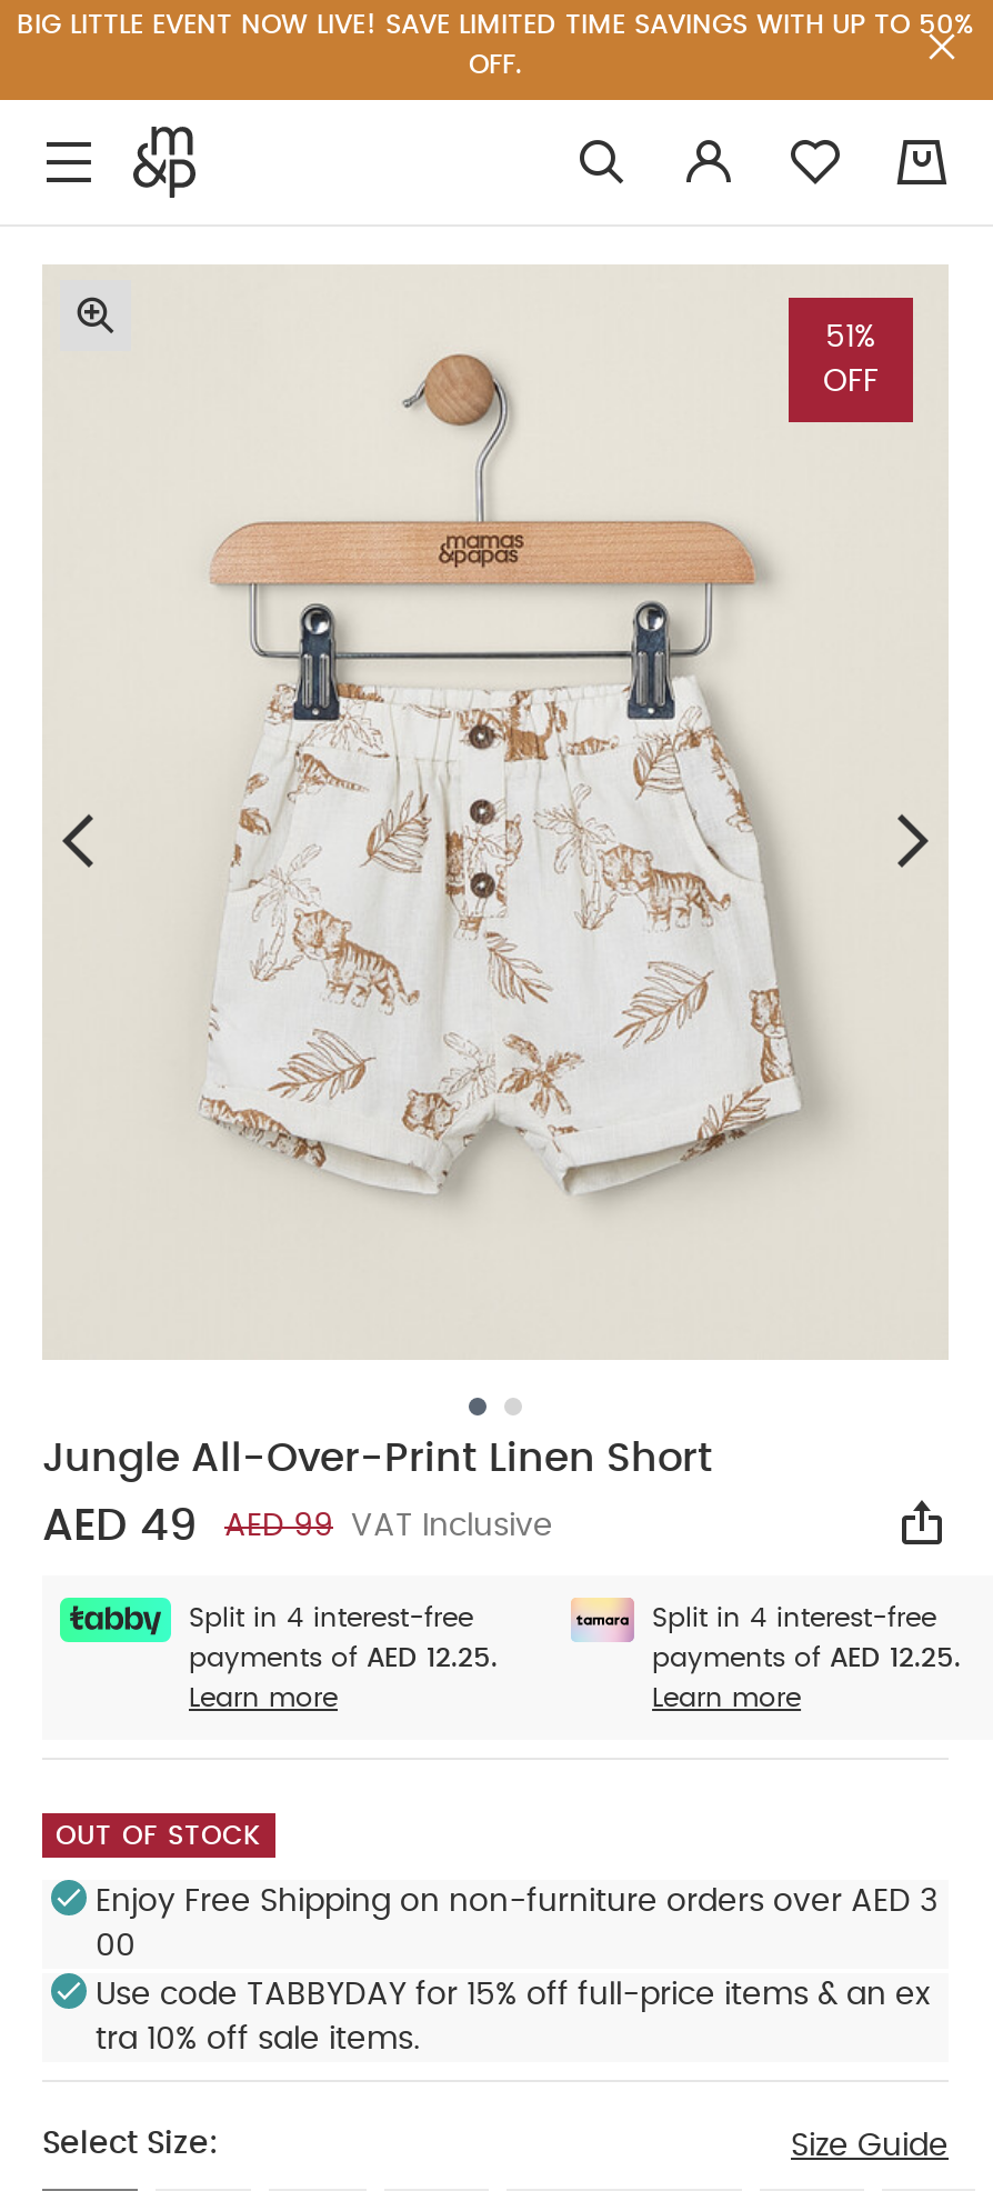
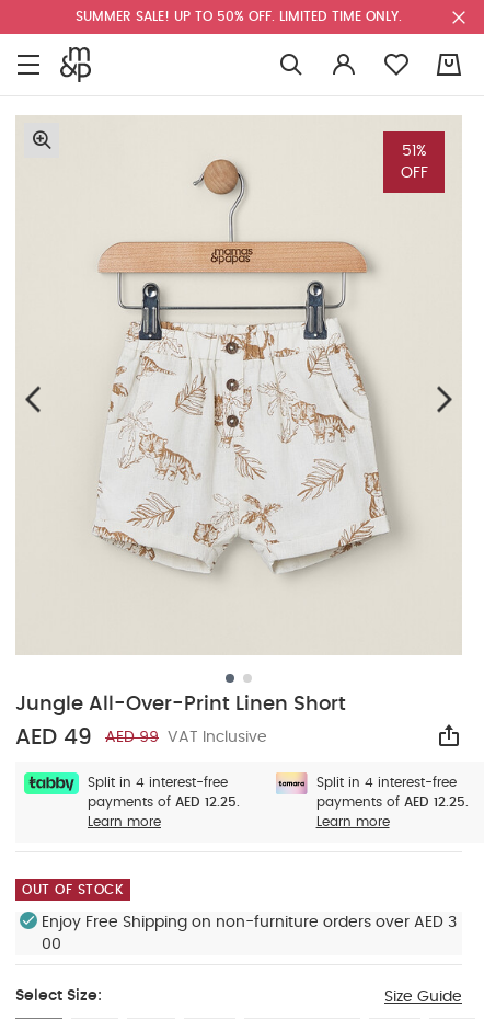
- BIG LITTLE EVENT NOW LIVE! SAVE LIMITED TIME SAVINGS WITH UP TO 50%
- OFF.
+ SUMMER SALE! UP TO 50% OFF. LIMITED TIME ONLY.

- Use code TABBYDAY for 15% off full-price items & an ex
- tra 10% off sale items.
